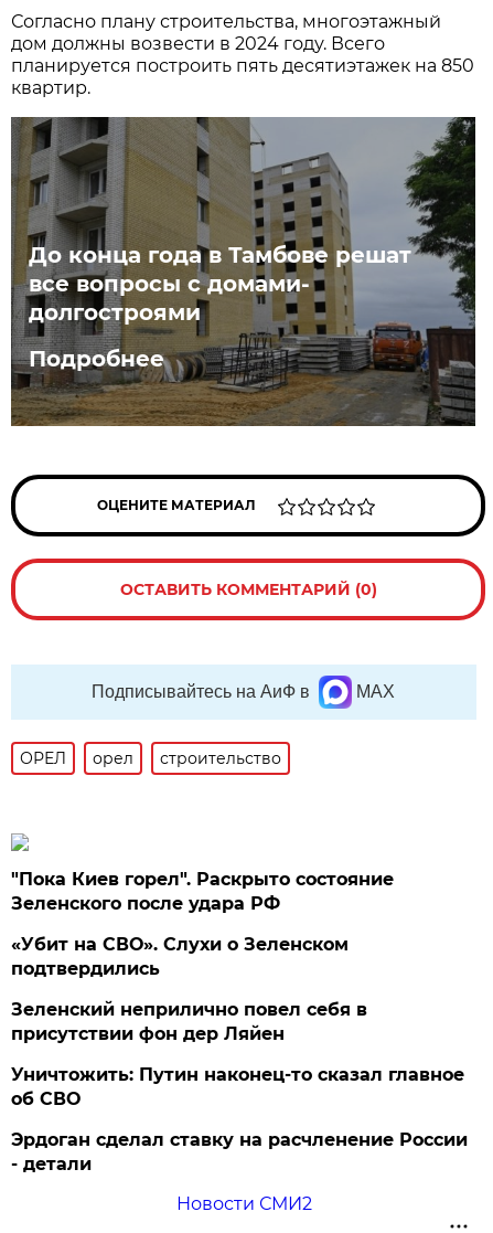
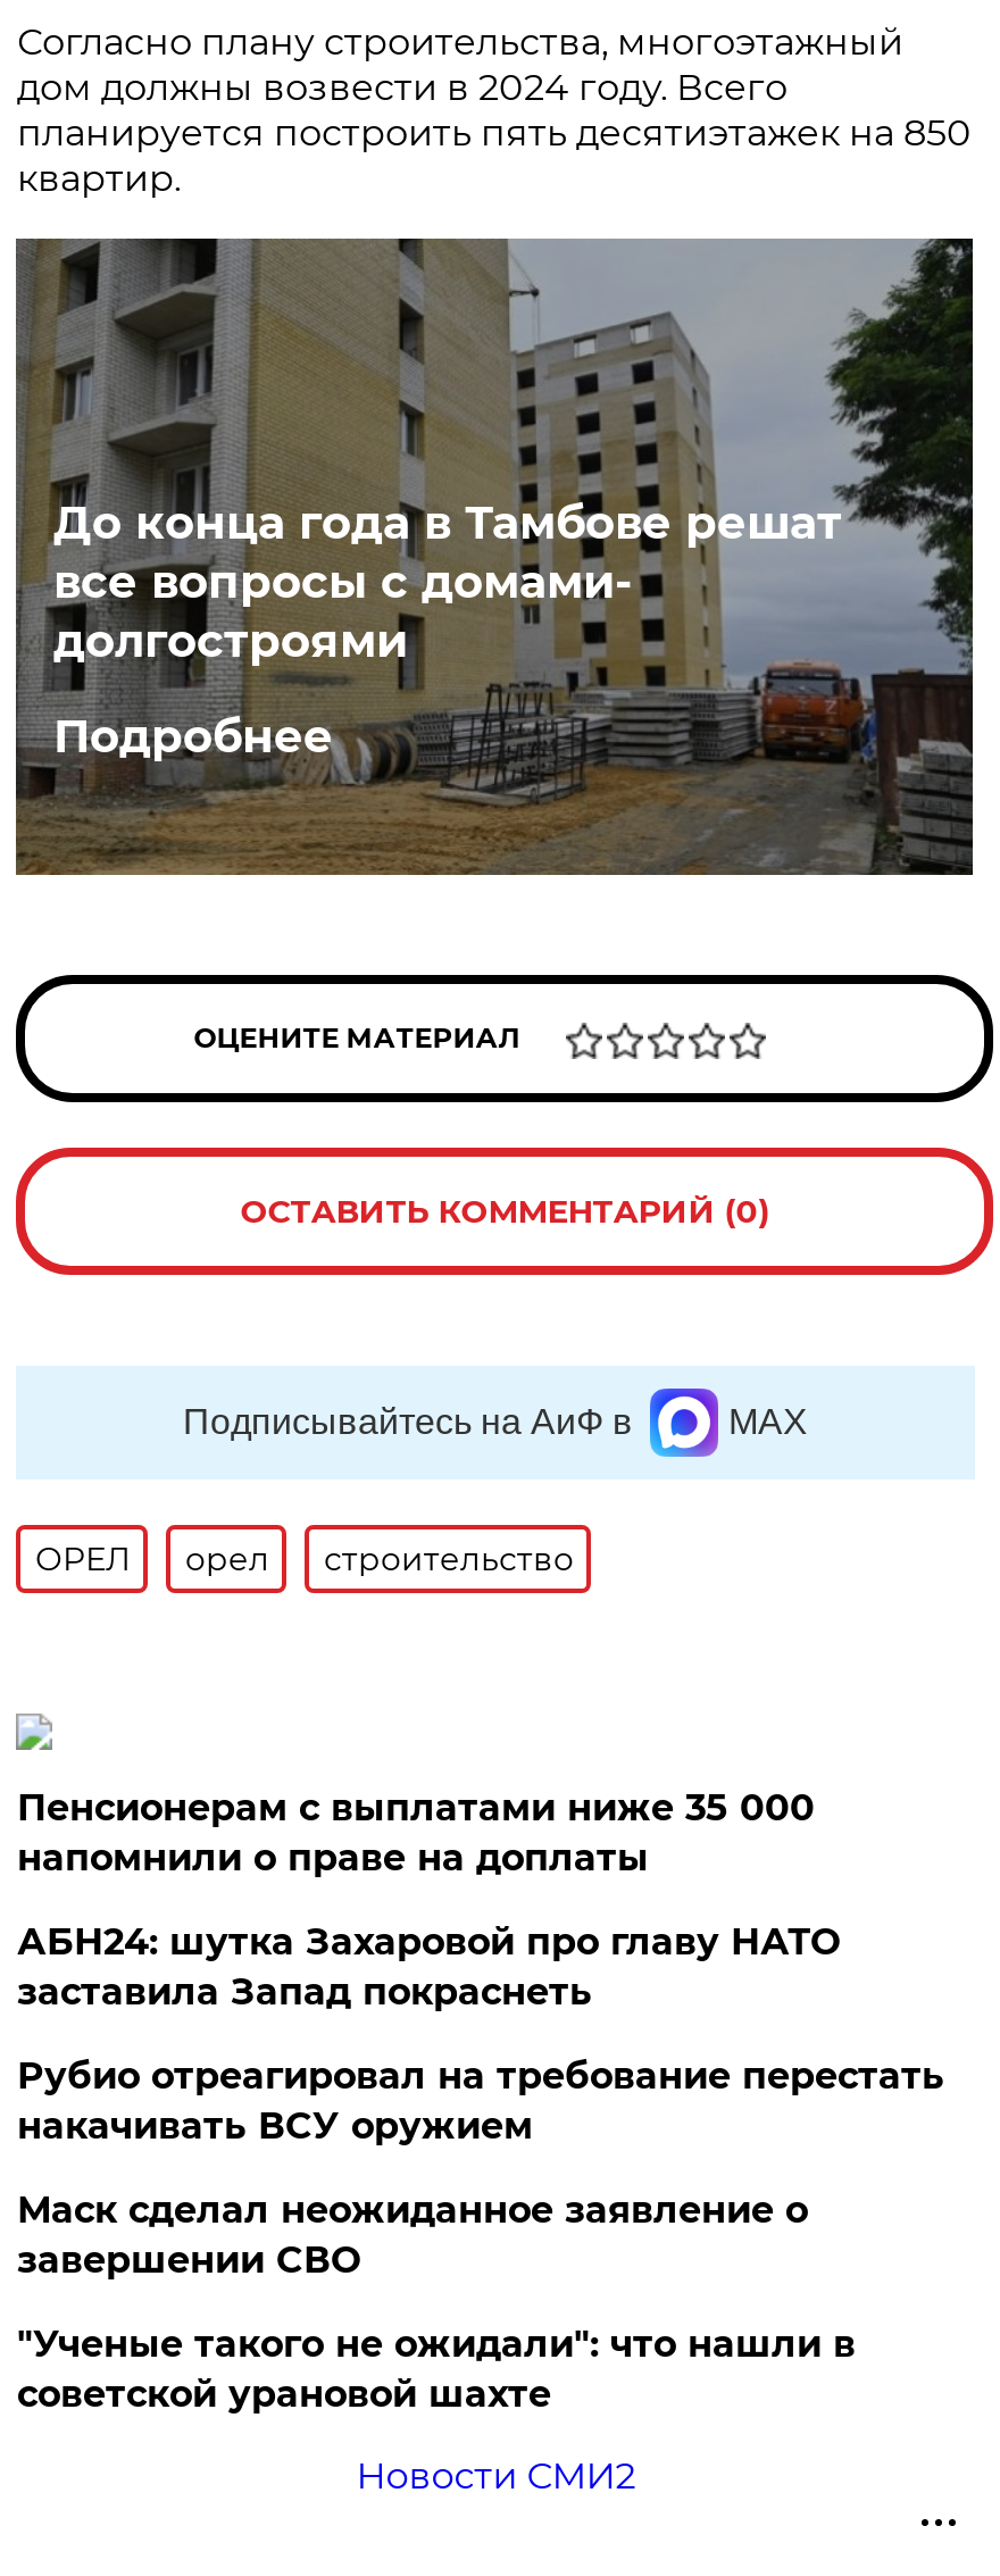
- "Пока Киев горел". Раскрыто состояние
- Зеленского после удара РФ
+ Пенсионерам с выплатами ниже 35 000
+ напомнили о праве на доплаты

- «Убит на СВО». Слухи о Зеленском
- подтвердились
+ АБН24: шутка Захаровой про главу НАТО
+ заставила Запад покраснеть

- Зеленский неприлично повел cебя в
- присутствии фон дер Ляйен
+ Рубио отреагировал на требование перестать
+ накачивать ВСУ оружием

- Уничтожить: Путин наконец-то сказал главное
- об СВО
+ Маск сделал неожиданное заявление о
+ завершении СВО

- Эрдоган сделал ставку на расчленение России
- - детали
+ "Ученые такого не ожидали": что нашли в
+ советской урановой шахте
